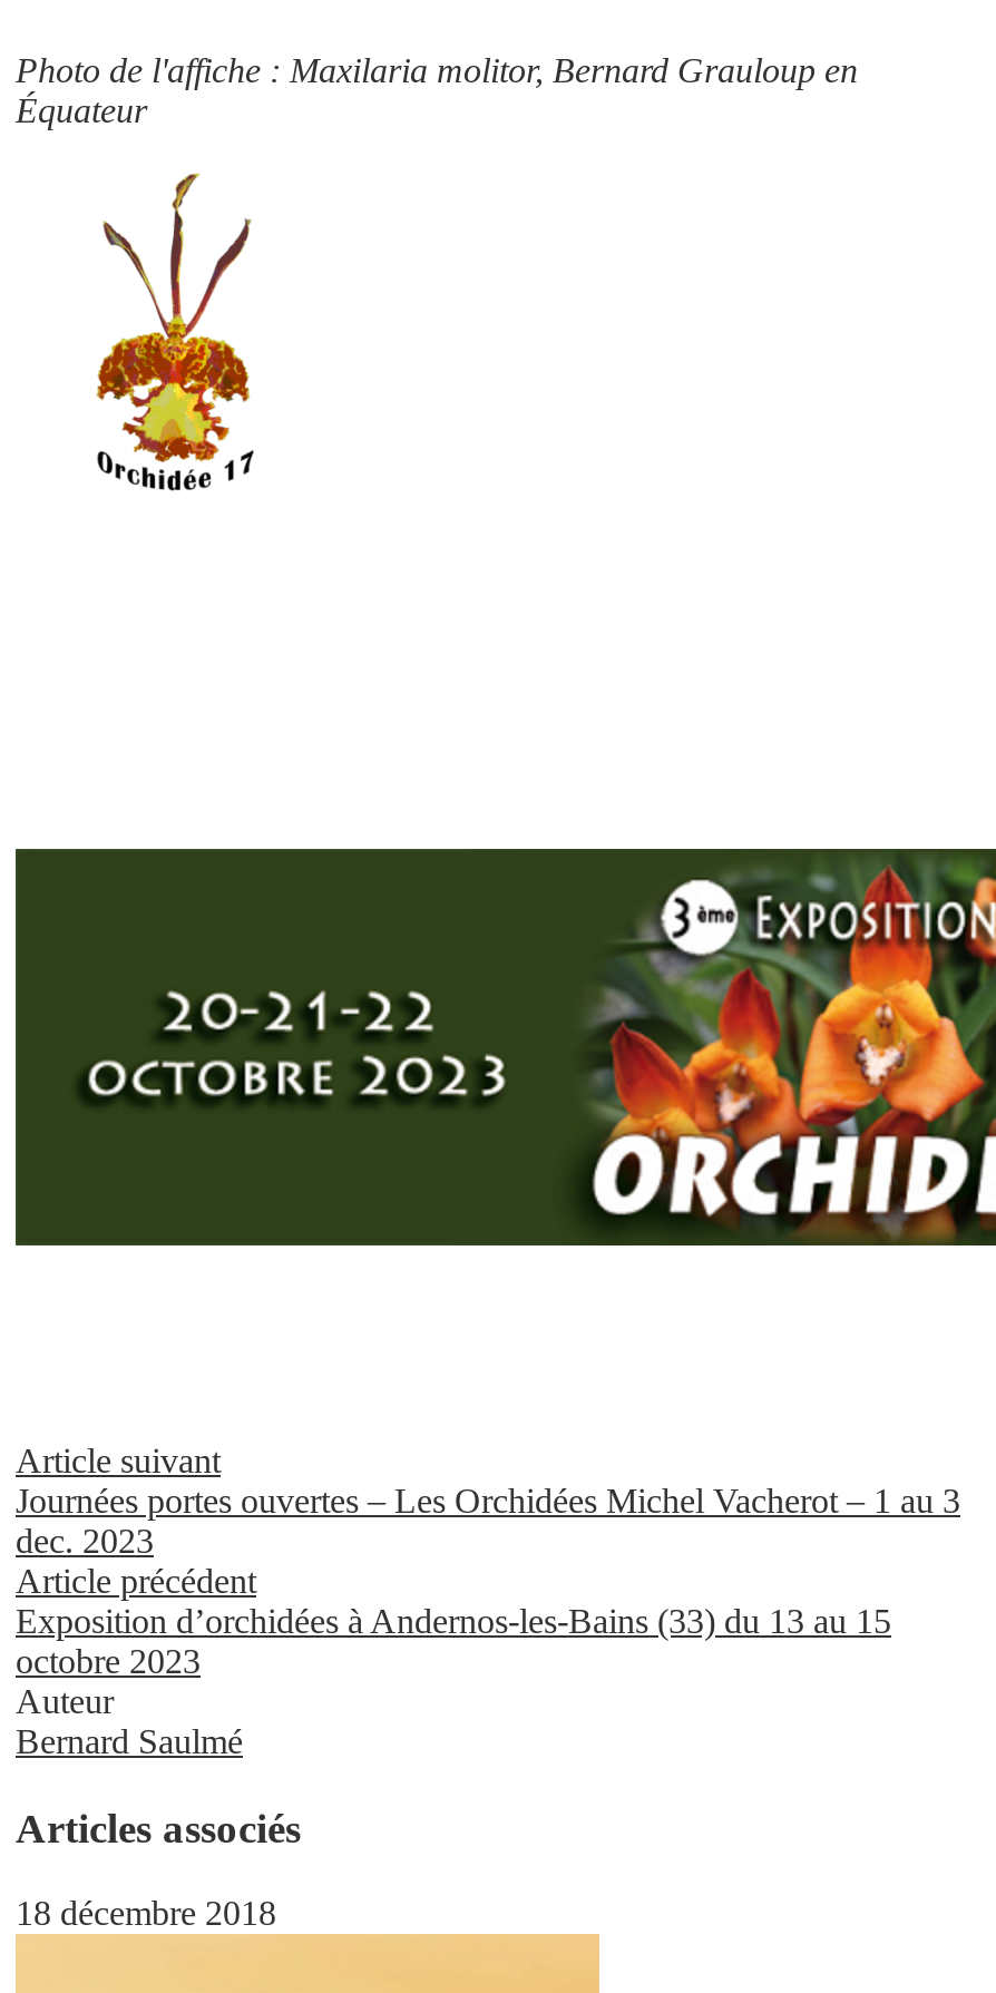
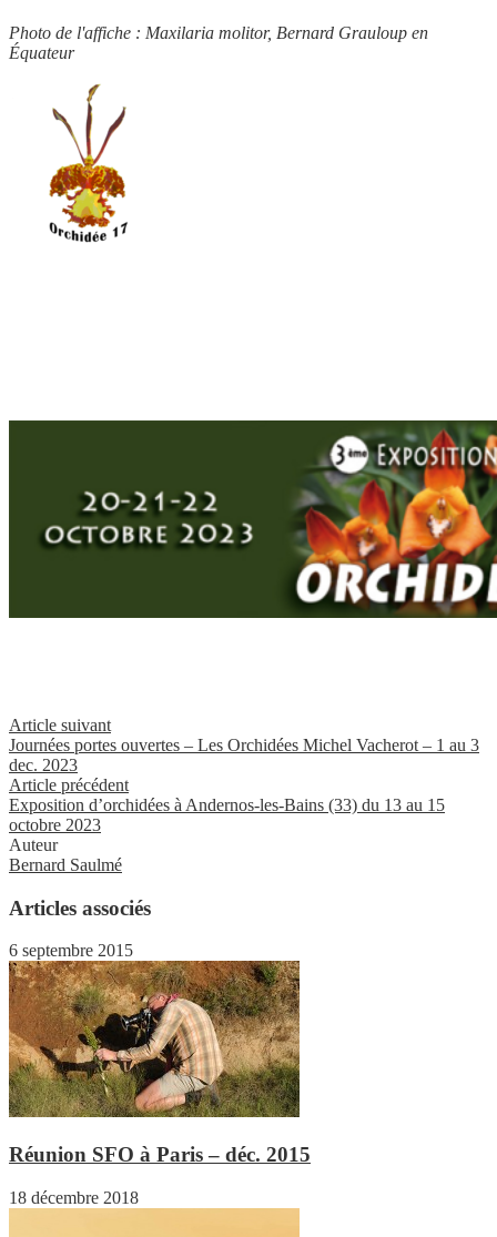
+ [image]
+ 6 septembre 2015

+ Réunion SFO à Paris – déc. 2015
